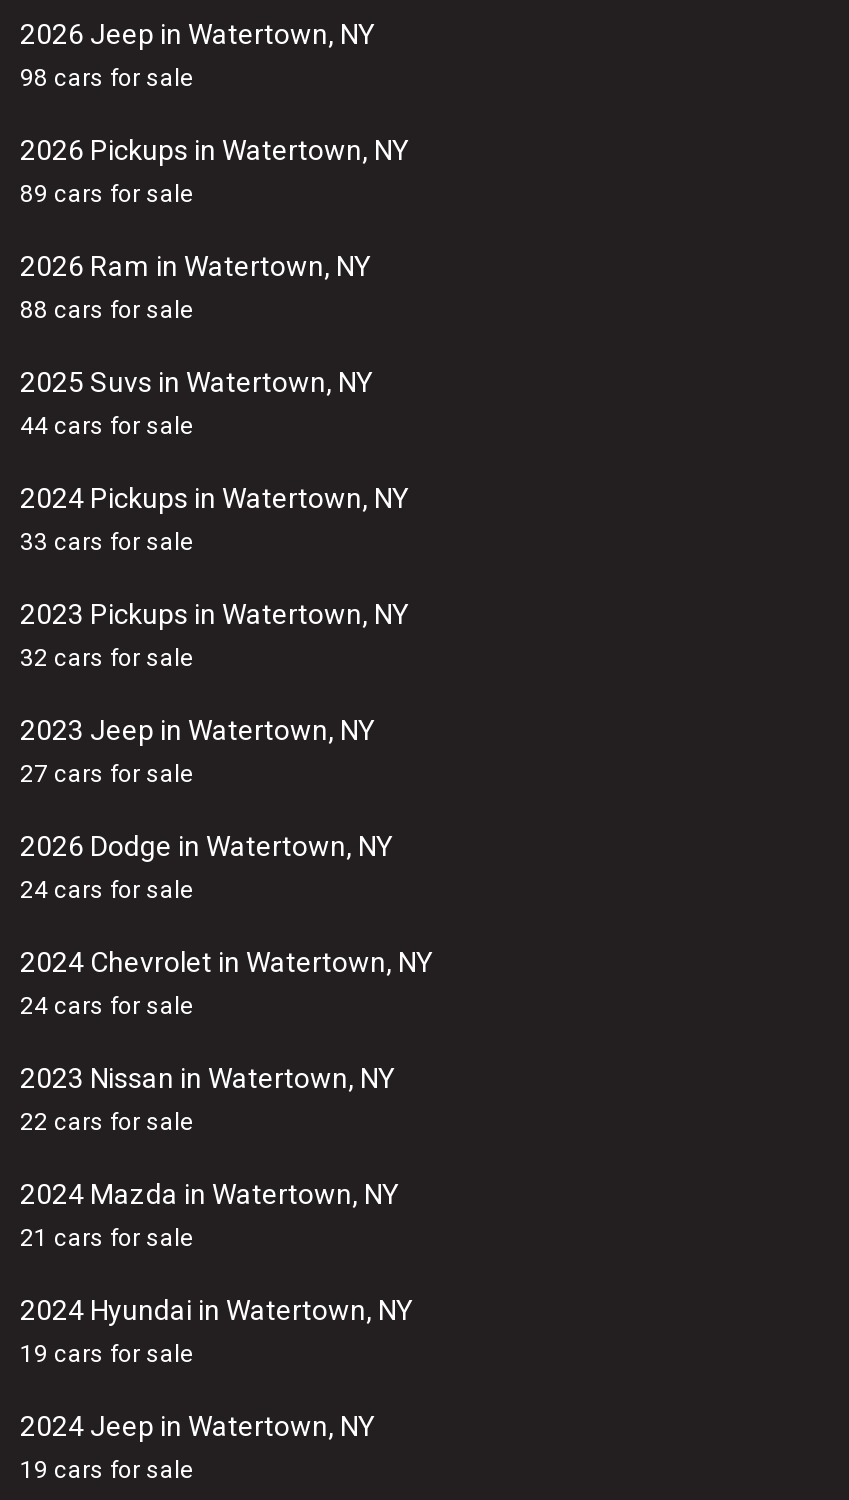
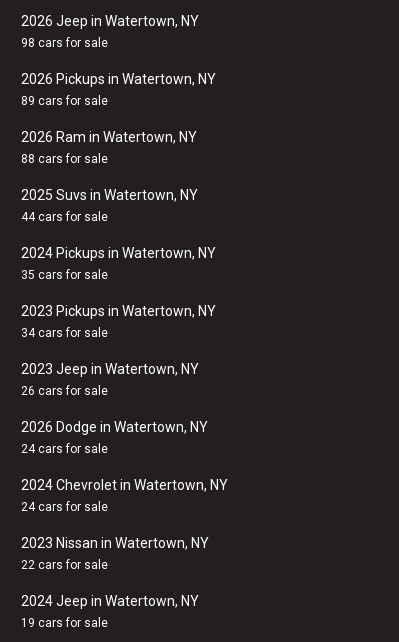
- 33 cars for sale
+ 35 cars for sale

- 32 cars for sale
+ 34 cars for sale

- 27 cars for sale
+ 26 cars for sale

- 2024 Mazda in Watertown, NY
- 21 cars for sale
- 2024 Hyundai in Watertown, NY
- 19 cars for sale
